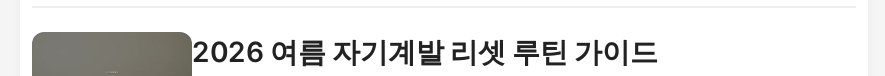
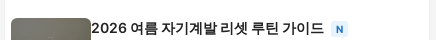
+ N
